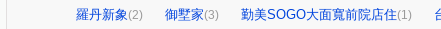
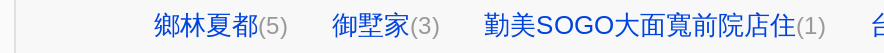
- 羅丹新象(2)
+ 鄉林夏都(5)
